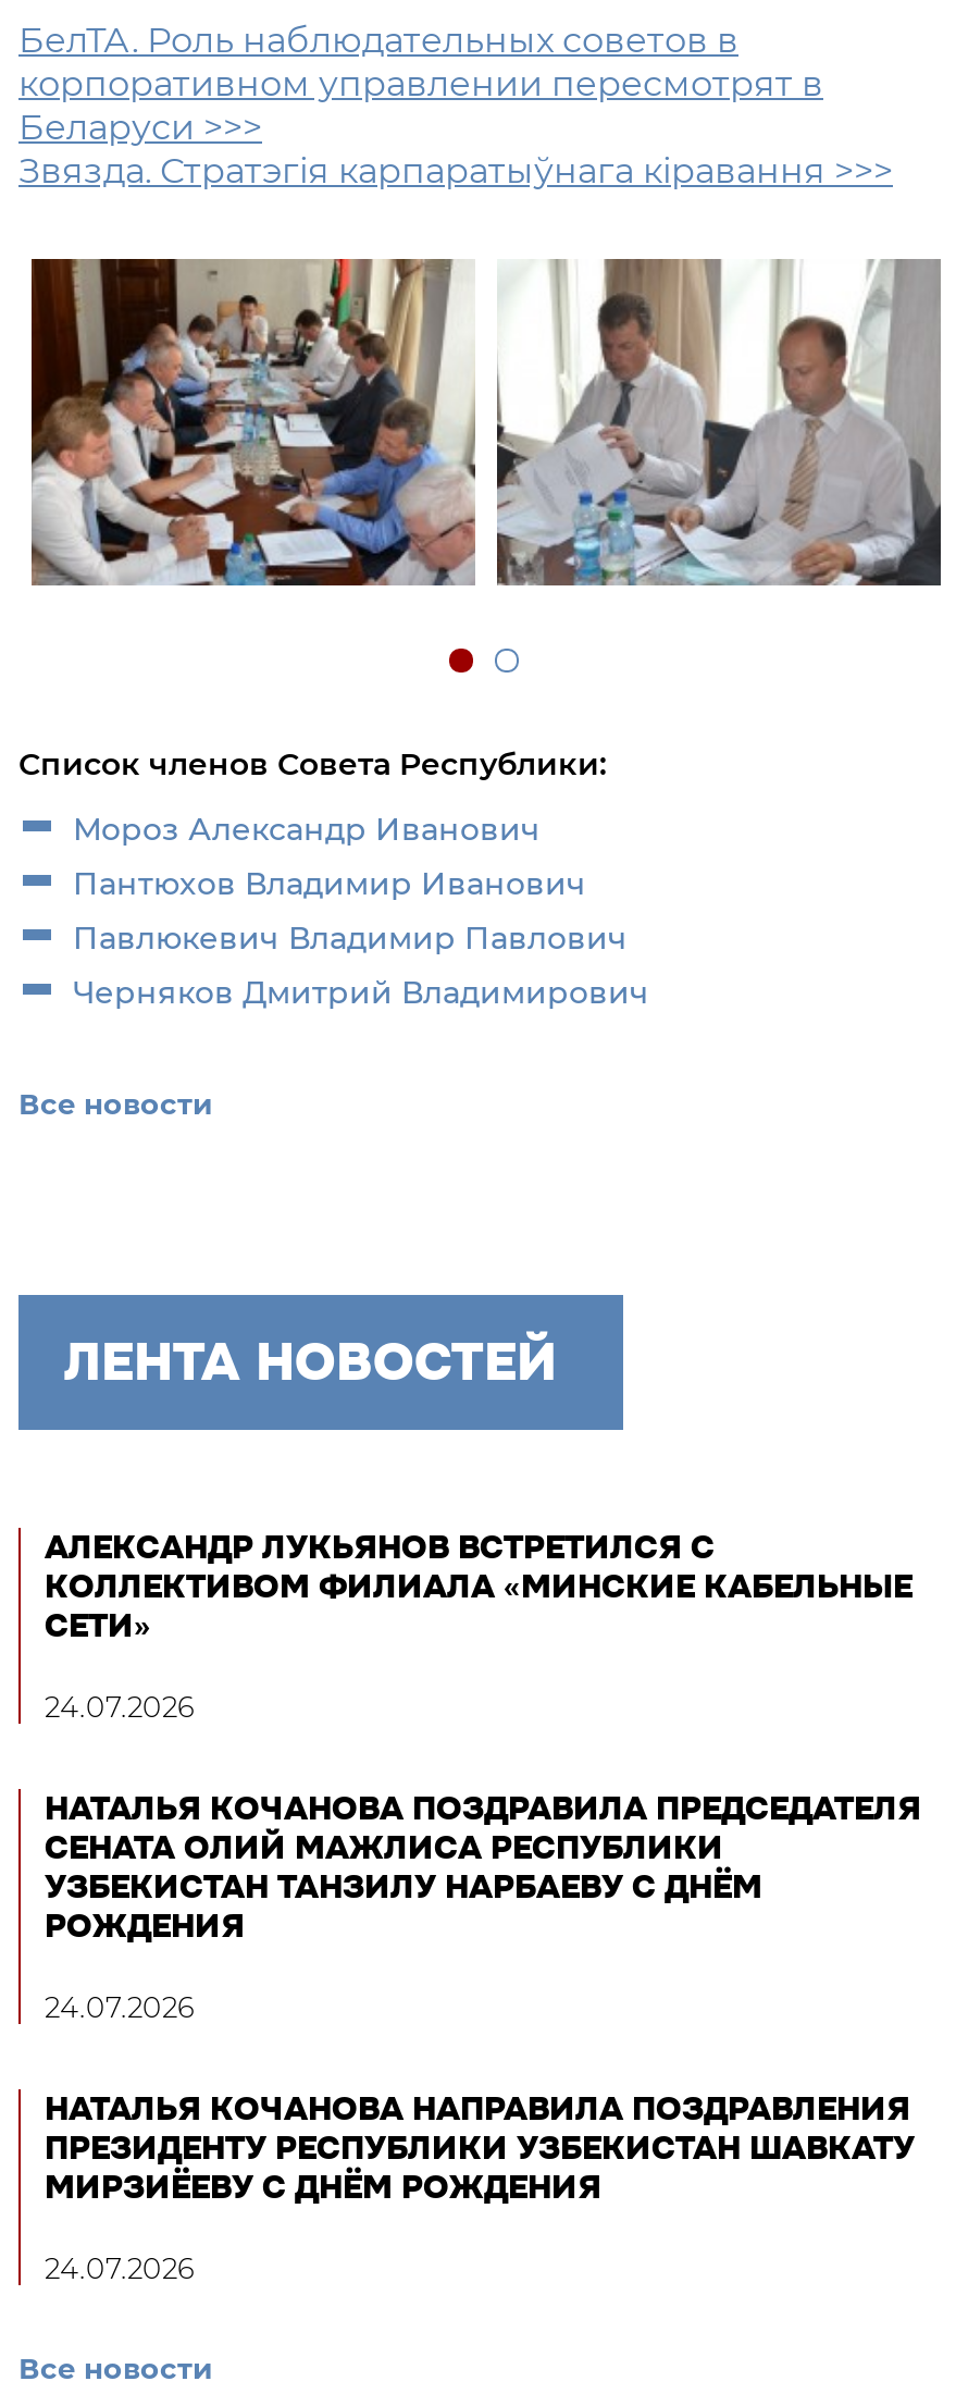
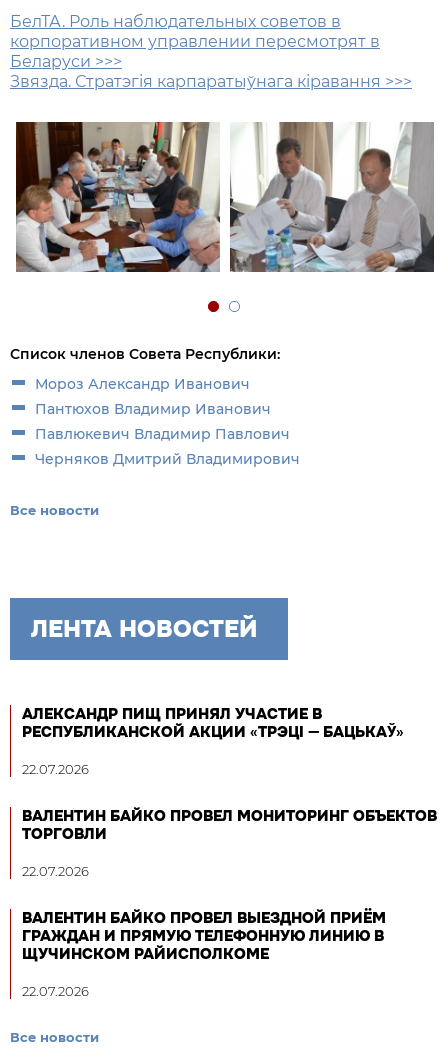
- АЛЕКСАНДР ЛУКЬЯНОВ ВСТРЕТИЛСЯ С
- КОЛЛЕКТИВОМ ФИЛИАЛА «МИНСКИЕ КАБЕЛЬНЫЕ
- СЕТИ»
+ АЛЕКСАНДР ПИЩ ПРИНЯЛ УЧАСТИЕ В
+ РЕСПУБЛИКАНСКОЙ АКЦИИ «ТРЭЦІ — БАЦЬКАЎ»

- 24.07.2026
+ 22.07.2026

- НАТАЛЬЯ КОЧАНОВА ПОЗДРАВИЛА ПРЕДСЕДАТЕЛЯ
- СЕНАТА ОЛИЙ МАЖЛИСА РЕСПУБЛИКИ
- УЗБЕКИСТАН ТАНЗИЛУ НАРБАЕВУ С ДНЁМ
- РОЖДЕНИЯ
+ ВАЛЕНТИН БАЙКО ПРОВЕЛ МОНИТОРИНГ ОБЪЕКТОВ
+ ТОРГОВЛИ

- 24.07.2026
+ 22.07.2026

- НАТАЛЬЯ КОЧАНОВА НАПРАВИЛА ПОЗДРАВЛЕНИЯ
- ПРЕЗИДЕНТУ РЕСПУБЛИКИ УЗБЕКИСТАН ШАВКАТУ
- МИРЗИЁЕВУ С ДНЁМ РОЖДЕНИЯ
+ ВАЛЕНТИН БАЙКО ПРОВЕЛ ВЫЕЗДНОЙ ПРИЁМ
+ ГРАЖДАН И ПРЯМУЮ ТЕЛЕФОННУЮ ЛИНИЮ В
+ ЩУЧИНСКОМ РАЙИСПОЛКОМЕ

- 24.07.2026
+ 22.07.2026
